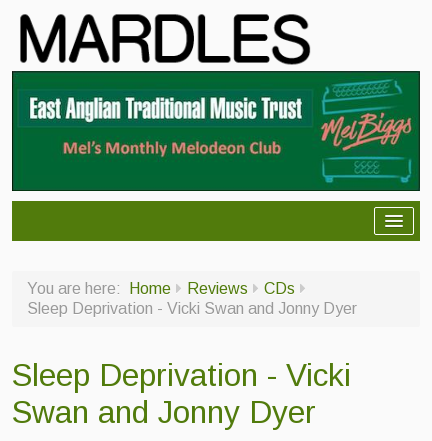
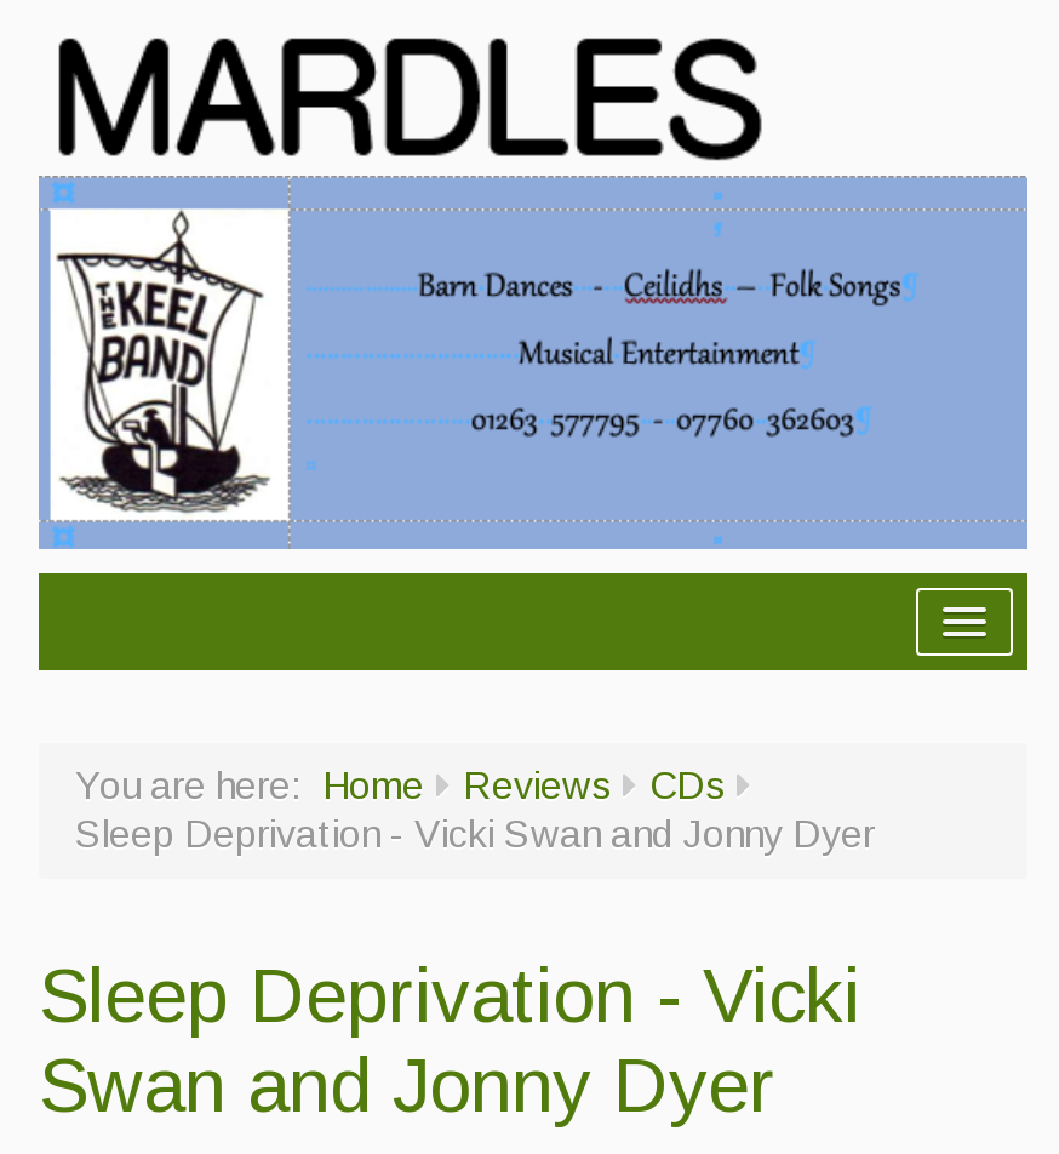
- [image]
+ [image]
